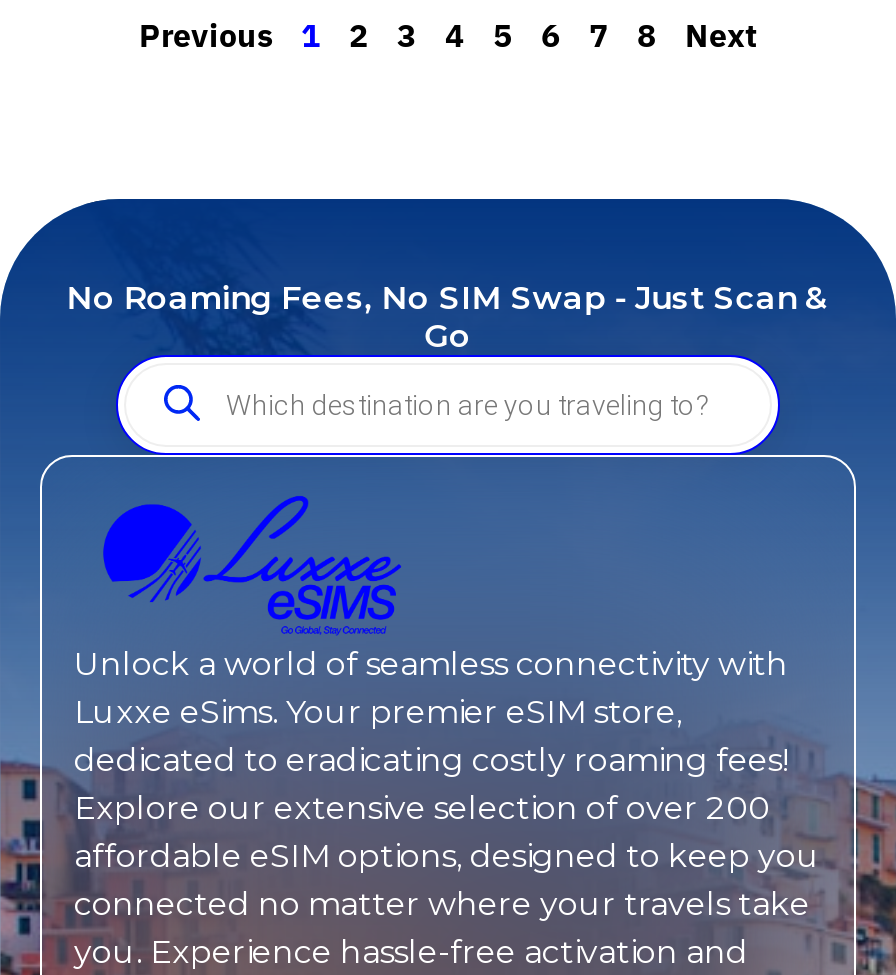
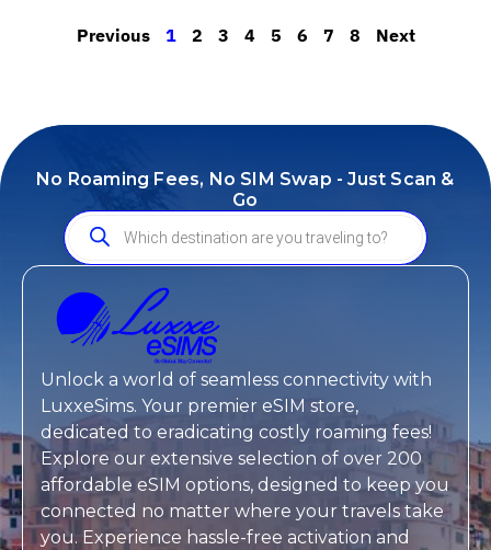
- Luxxe eSims. Your premier eSIM store,
+ LuxxeSims. Your premier eSIM store,
